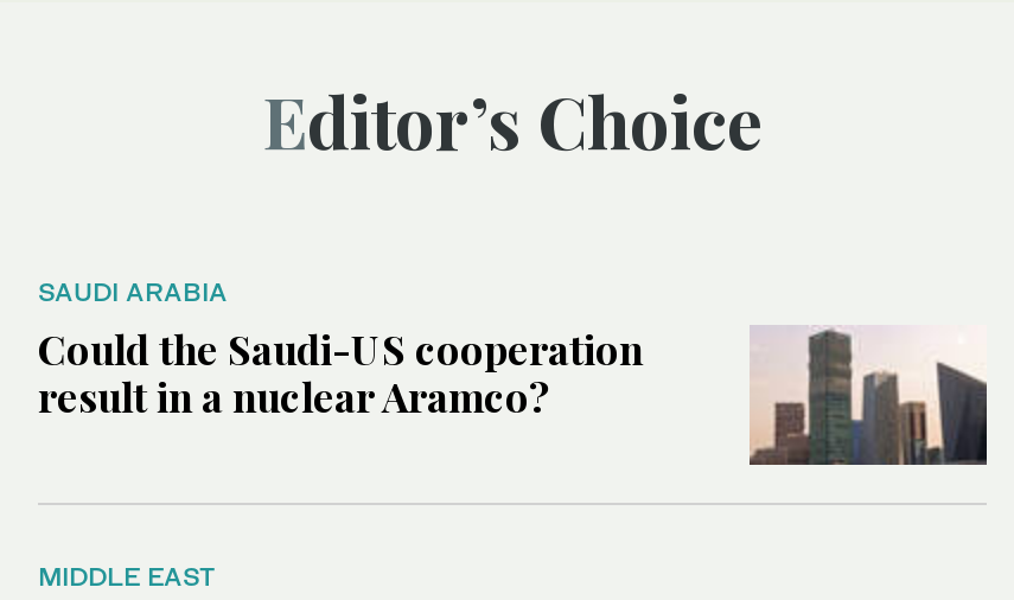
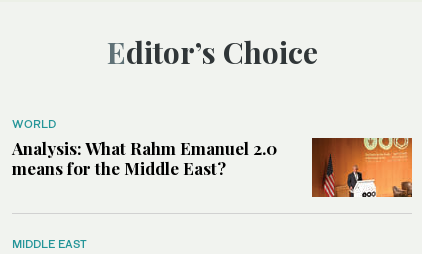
- SAUDI ARABIA
- Could the Saudi-US cooperation
- result in a nuclear Aramco?
+ WORLD
+ Analysis: What Rahm Emanuel 2.0
+ means for the Middle East?

- [image]
+ [image]
